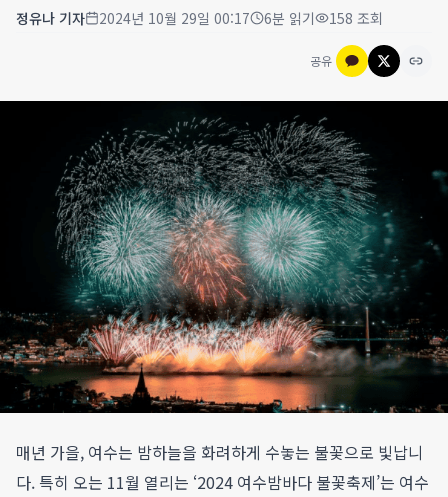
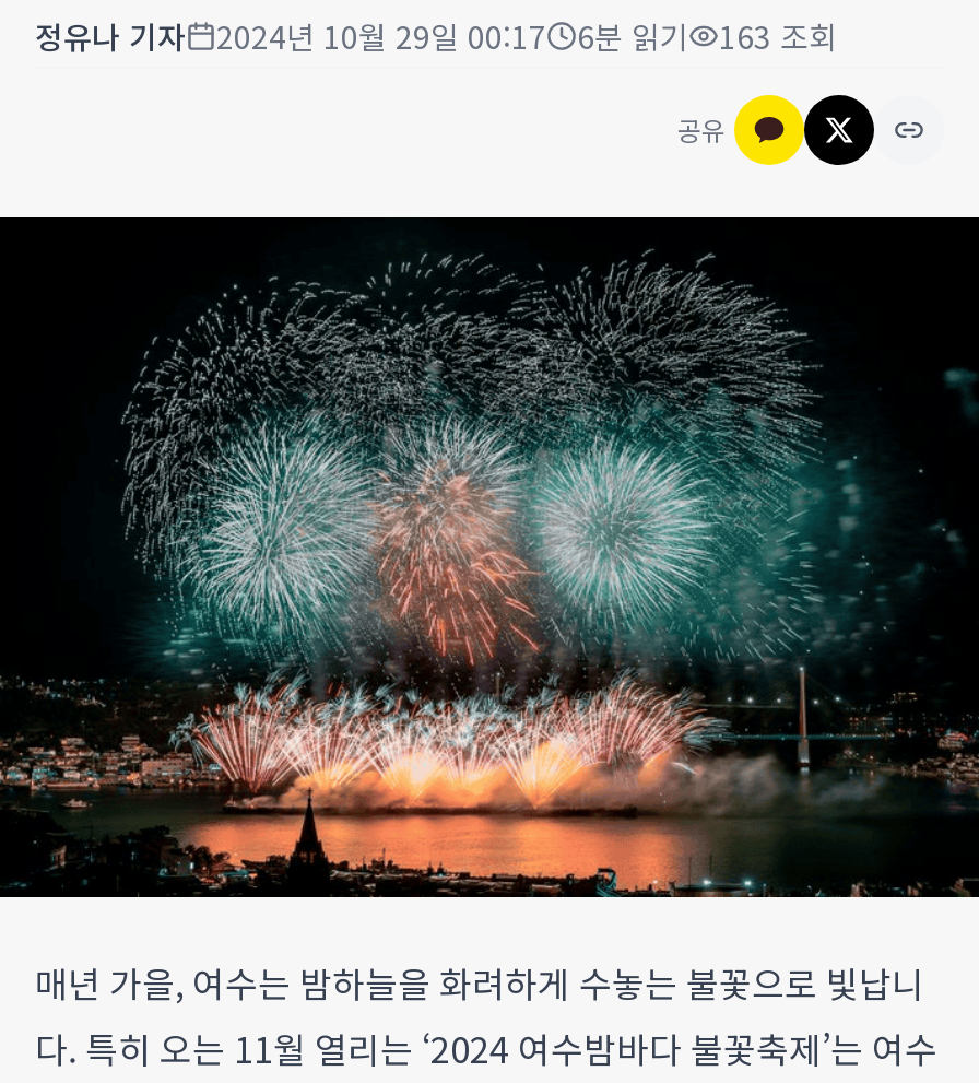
- 158 조회
+ 163 조회
